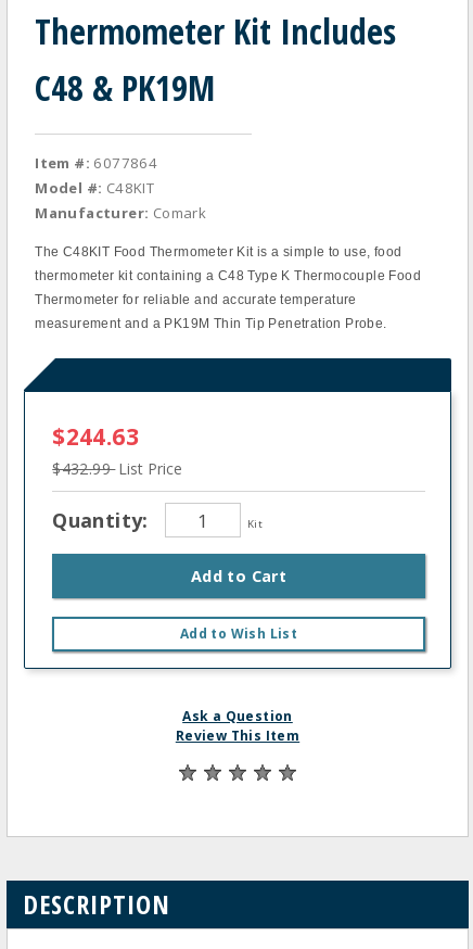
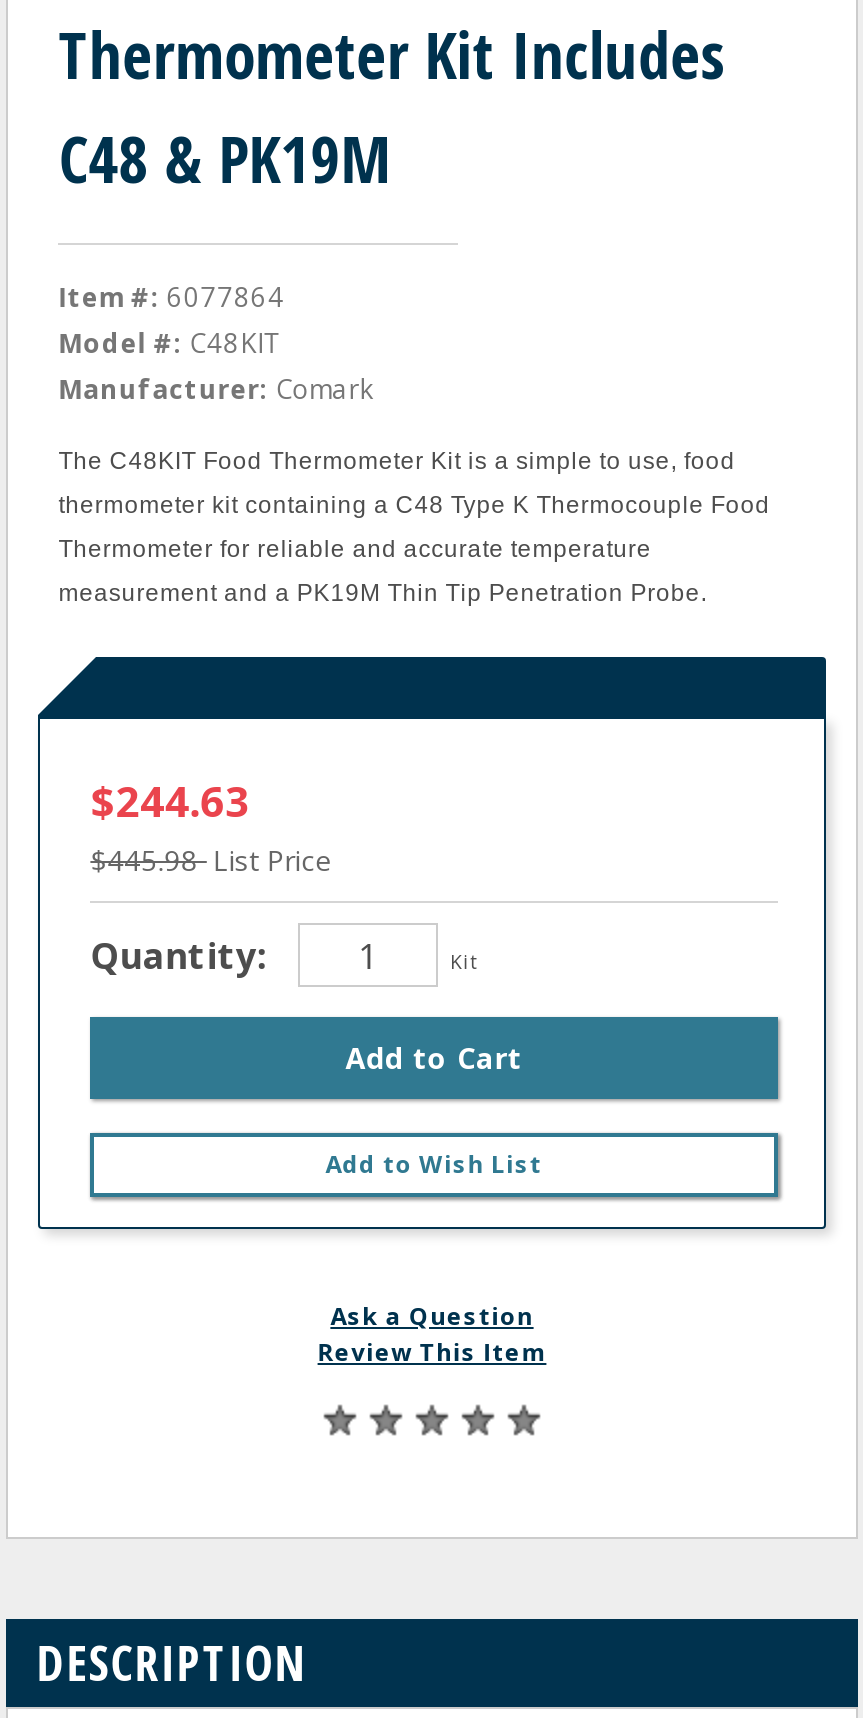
- $432.99 List Price
+ $445.98 List Price
